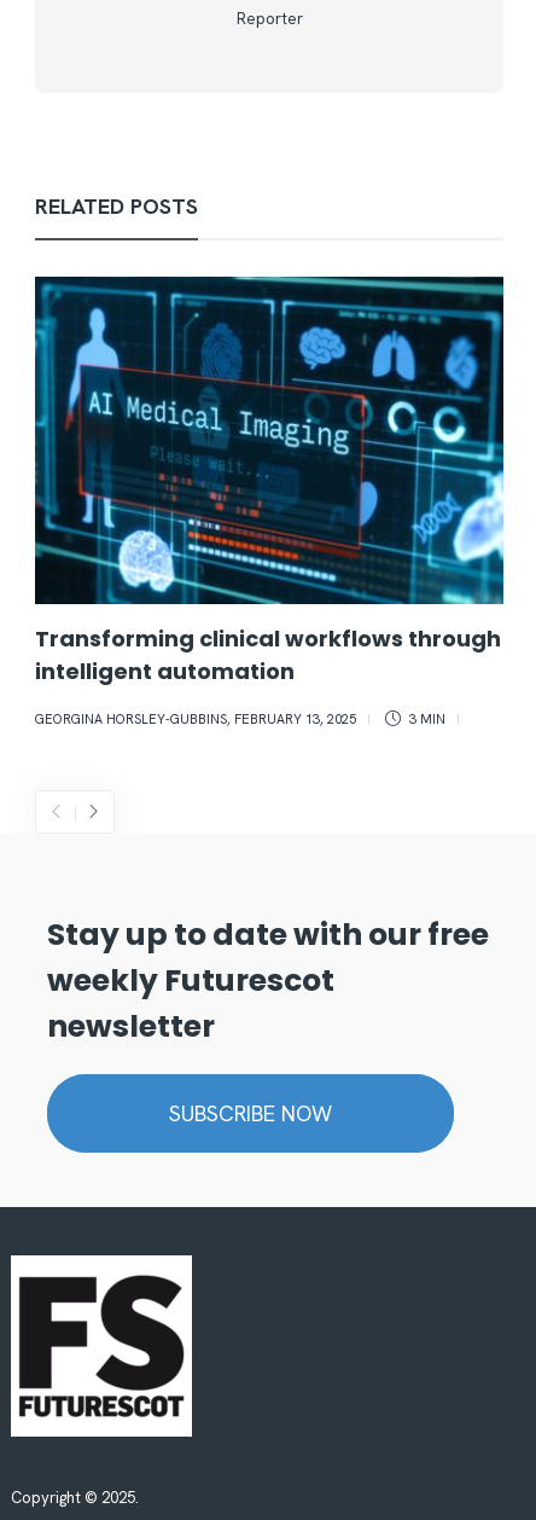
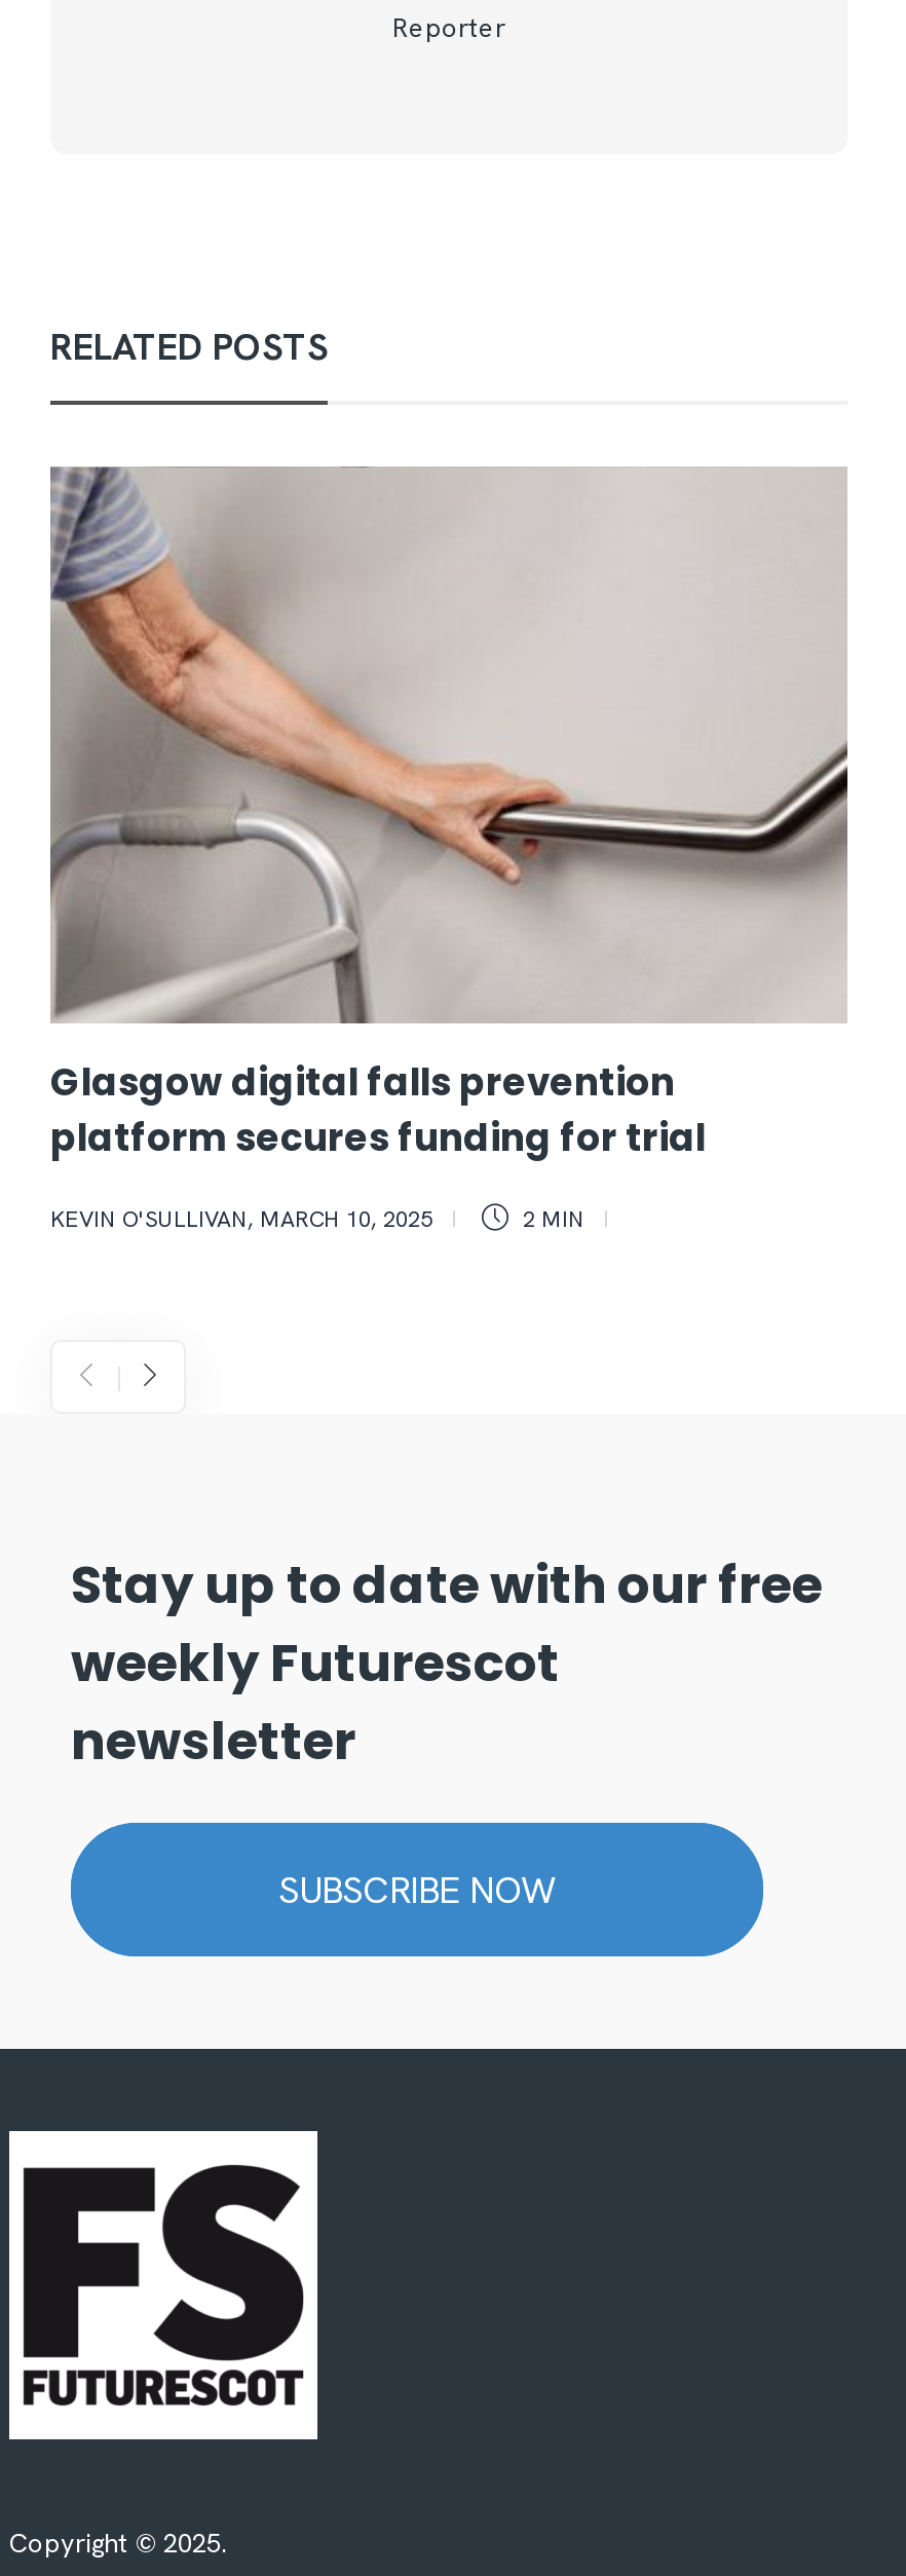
- [image]
- Transforming clinical workflows through
- intelligent automation
+ [image]
+ Glasgow digital falls prevention
+ platform secures funding for trial

- GEORGINA HORSLEY-GUBBINS, FEBRUARY 13, 2025
- 3 MIN
+ KEVIN O'SULLIVAN, MARCH 10, 2025
+ 2 MIN
